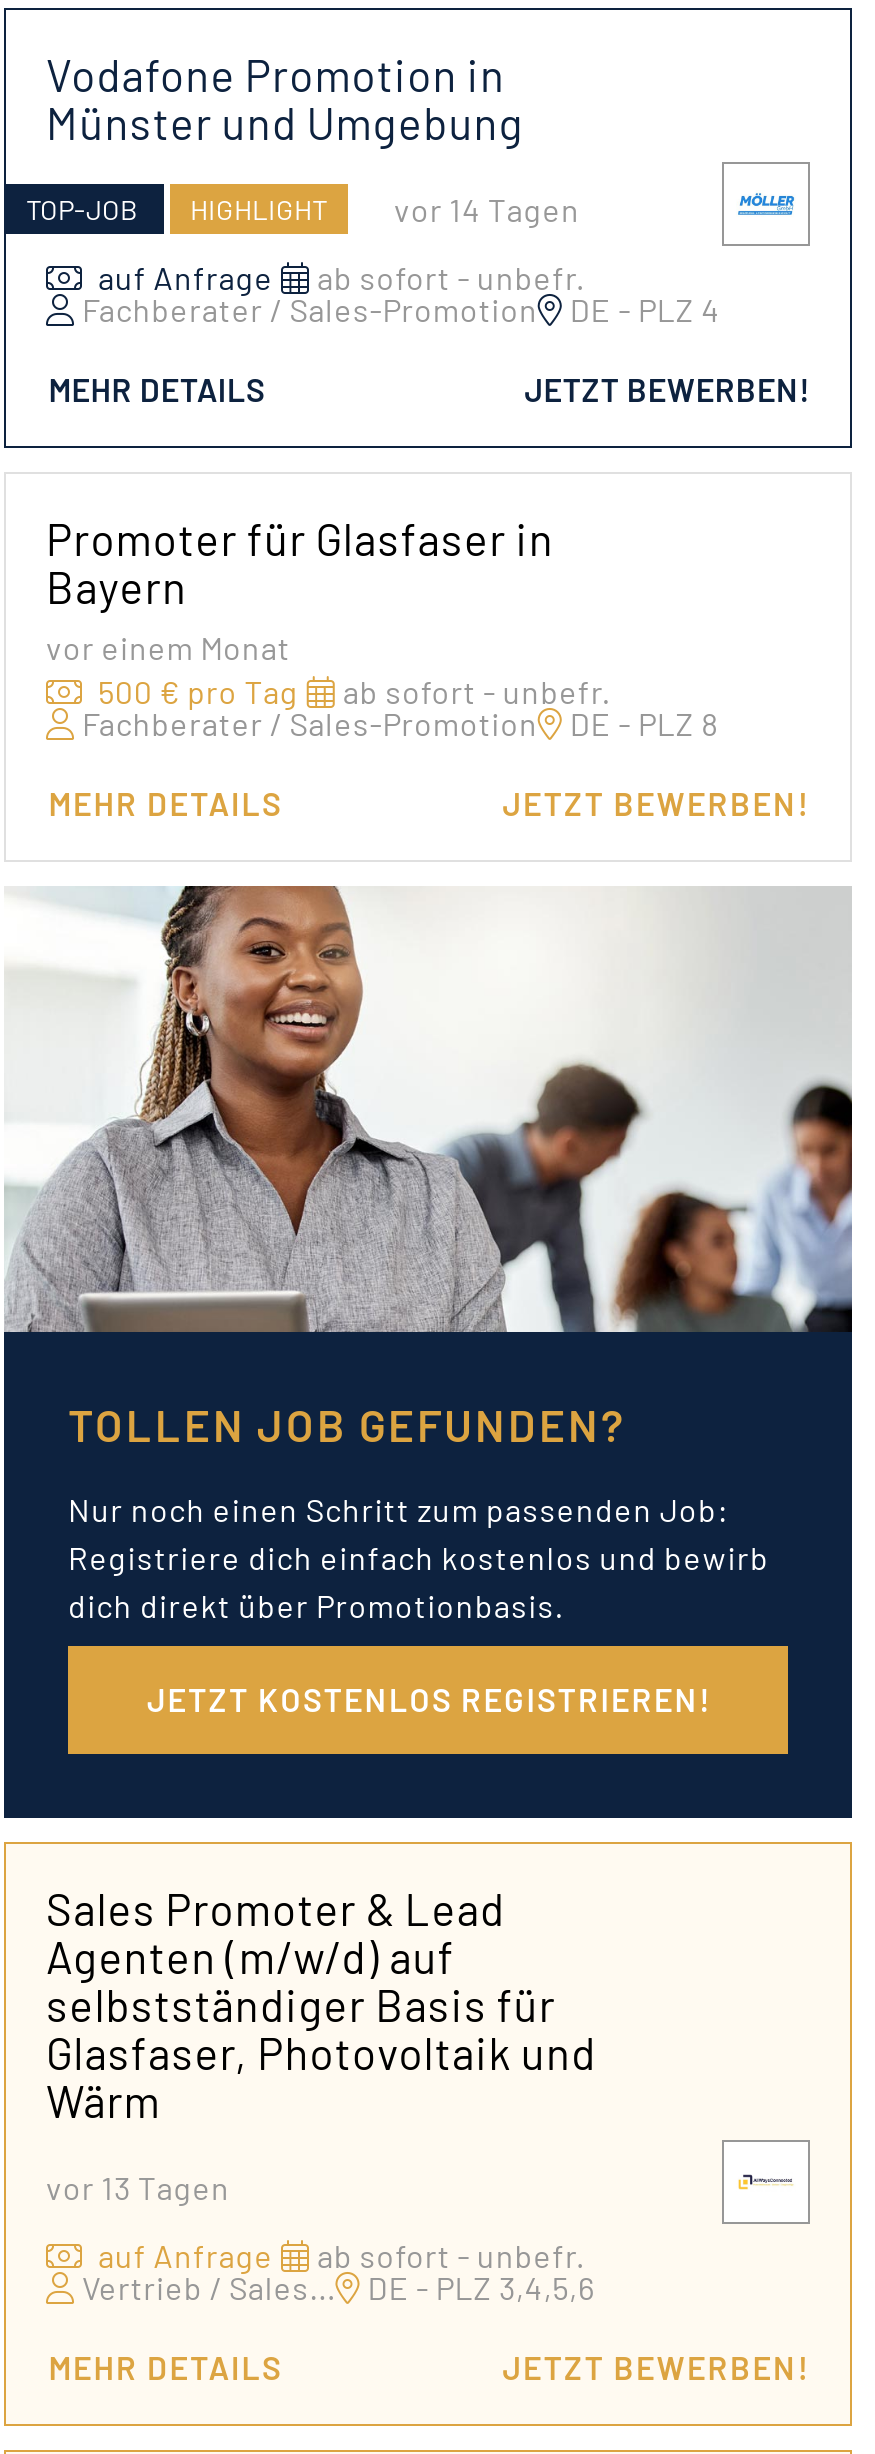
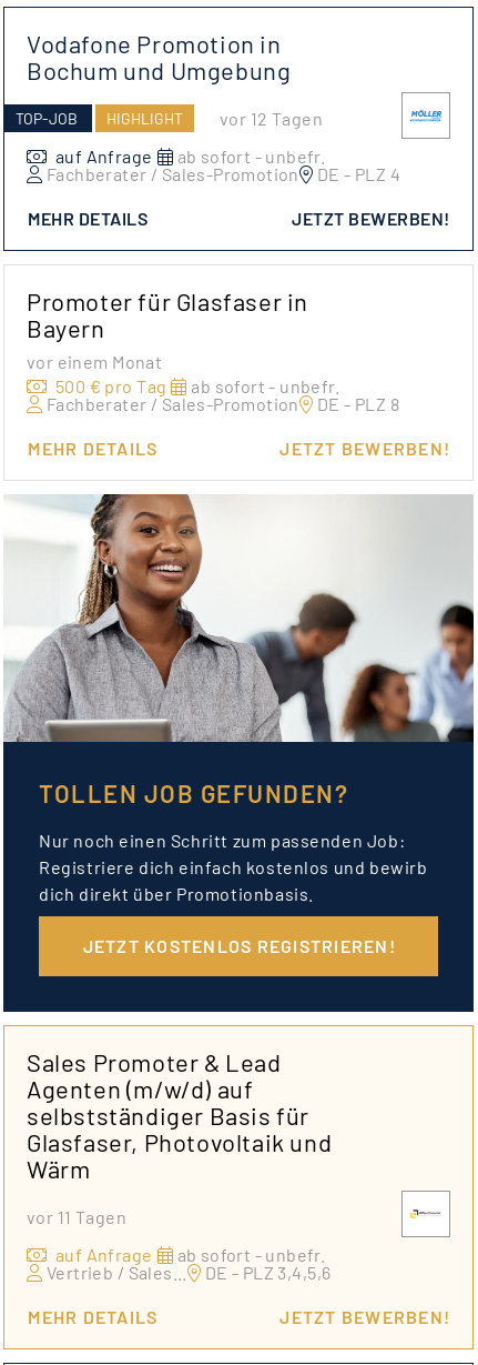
- Münster und Umgebung
+ Bochum und Umgebung

- TOP-JOB HIGHLIGHT vor 14 Tagen
+ TOP-JOB HIGHLIGHT vor 12 Tagen

- vor 13 Tagen
+ vor 11 Tagen
